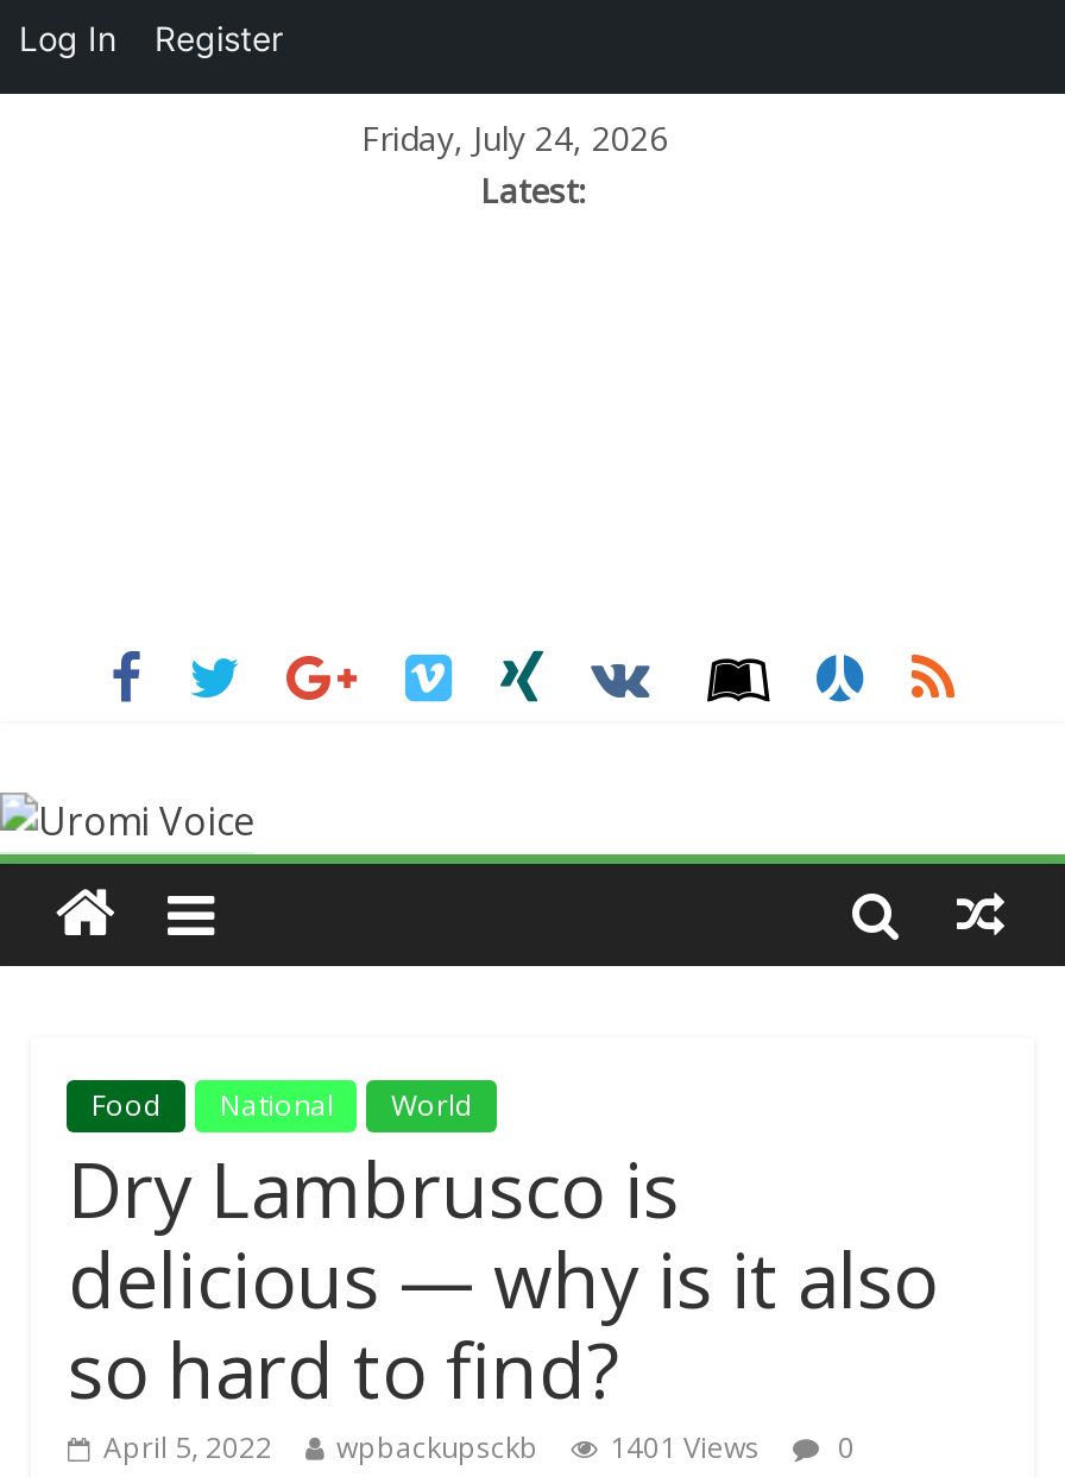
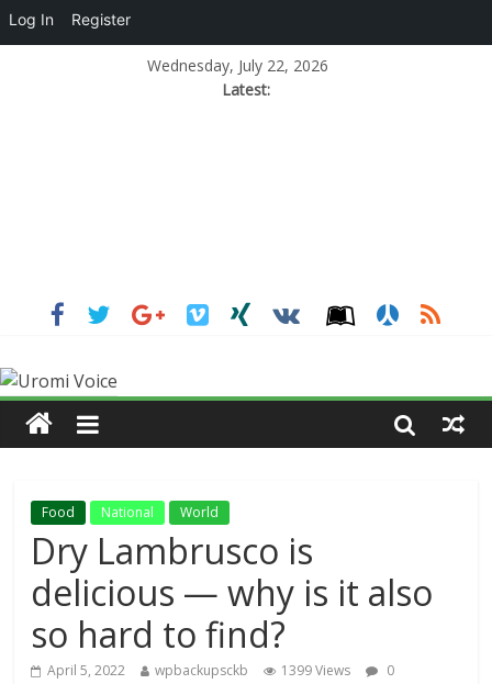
- Friday, July 24, 2026
+ Wednesday, July 22, 2026

- April 5, 2022 wpbackupsckb 1401 Views 0
+ April 5, 2022 wpbackupsckb 1399 Views 0
